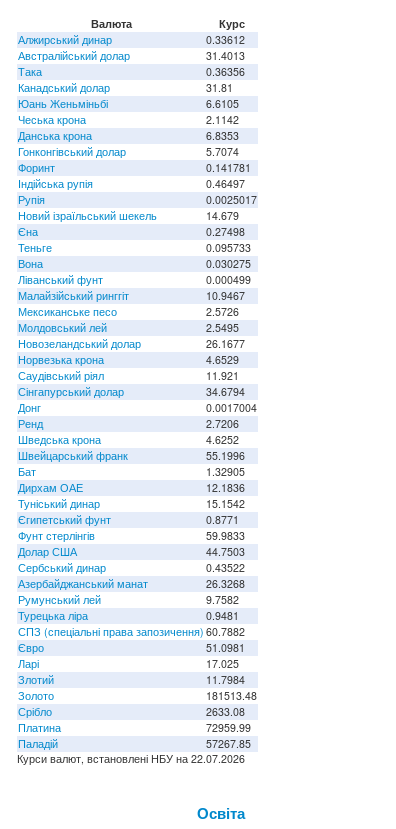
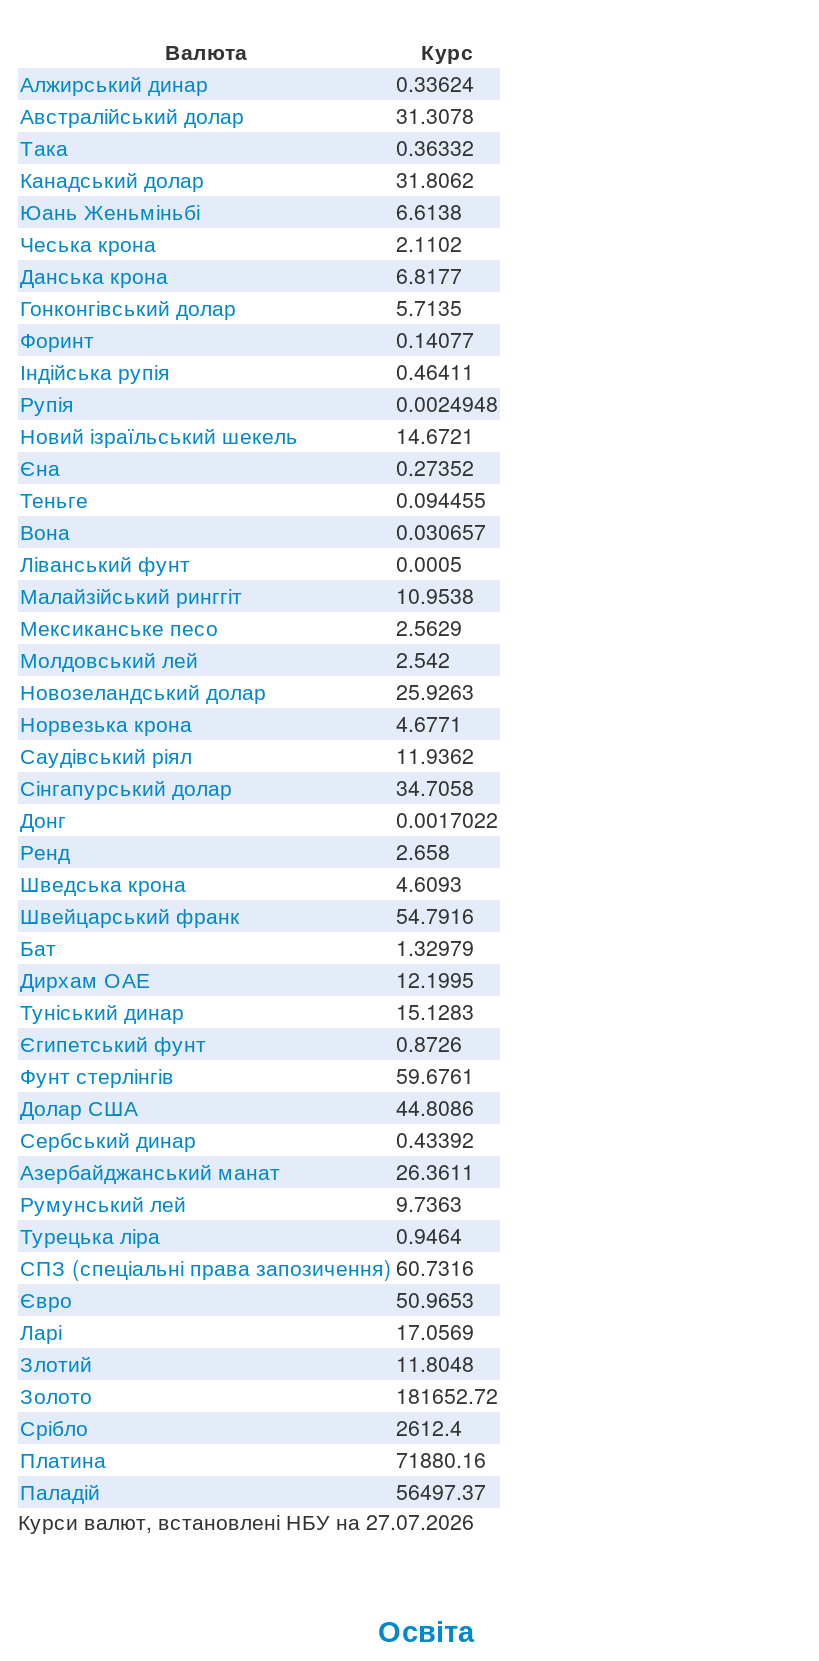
- 0.33612
+ 0.33624

- 31.4013
+ 31.3078

- 0.36356
+ 0.36332

- 31.81
+ 31.8062

- 6.6105
+ 6.6138

- 2.1142
+ 2.1102

- 6.8353
+ 6.8177

- 5.7074
+ 5.7135

- 0.141781
+ 0.14077

- 0.46497
+ 0.46411

- 0.0025017
+ 0.0024948

- 14.679
+ 14.6721

- 0.27498
+ 0.27352

- 0.095733
+ 0.094455

- 0.030275
+ 0.030657

- 0.000499
+ 0.0005

- 10.9467
+ 10.9538

- 2.5726
+ 2.5629

- 2.5495
+ 2.542

- 26.1677
+ 25.9263

- 4.6529
+ 4.6771

- 11.921
+ 11.9362

- 34.6794
+ 34.7058

- 0.0017004
+ 0.0017022

- 2.7206
+ 2.658

- 4.6252
+ 4.6093

- 55.1996
+ 54.7916

- 1.32905
+ 1.32979

- 12.1836
+ 12.1995

- 15.1542
+ 15.1283

- 0.8771
+ 0.8726

- 59.9833
+ 59.6761

- 44.7503
+ 44.8086

- 0.43522
+ 0.43392

- 26.3268
+ 26.3611

- 9.7582
+ 9.7363

- 0.9481
+ 0.9464

- СПЗ (спеціальні права запозичення) 60.7882
+ СПЗ (спеціальні права запозичення) 60.7316

- 51.0981
+ 50.9653

- 17.025
+ 17.0569

- 11.7984
+ 11.8048

- 181513.48
+ 181652.72

- 2633.08
+ 2612.4

- 72959.99
+ 71880.16

- 57267.85
+ 56497.37

- Курси валют, встановлені НБУ на 22.07.2026
+ Курси валют, встановлені НБУ на 27.07.2026
